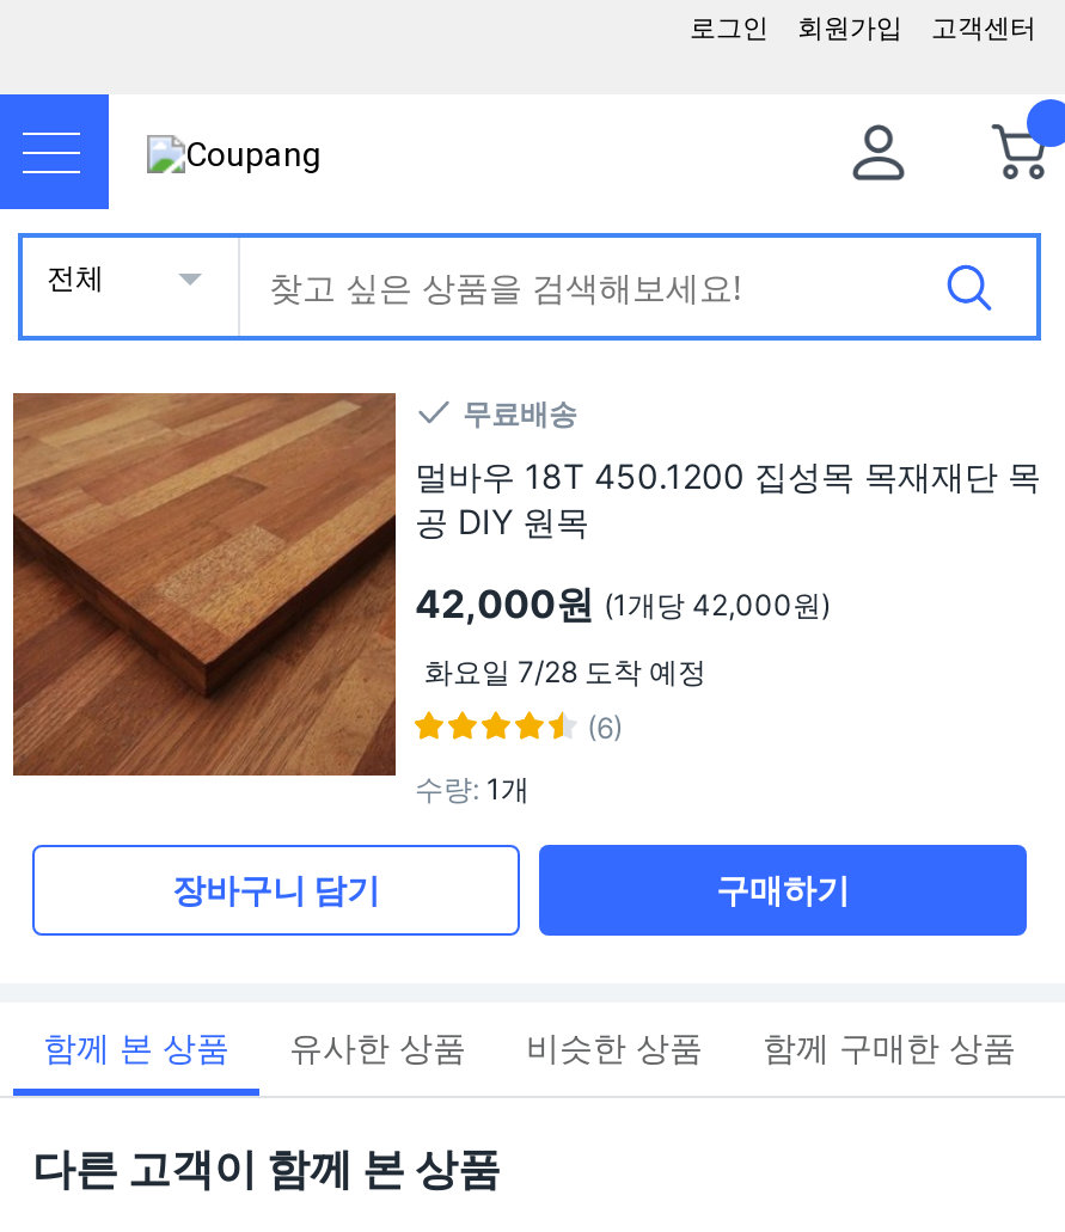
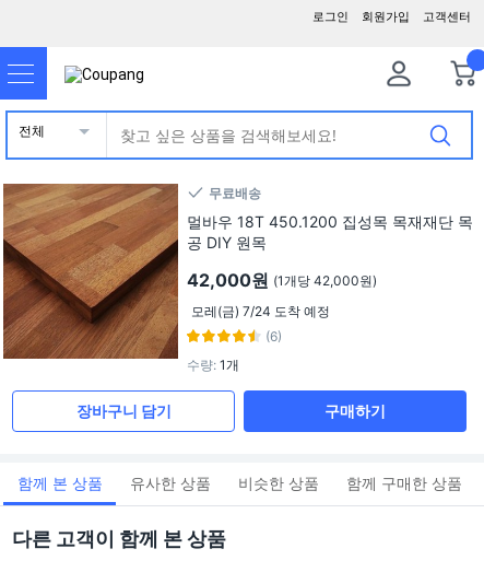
- 화요일 7/28 도착 예정
+ 모레(금) 7/24 도착 예정
